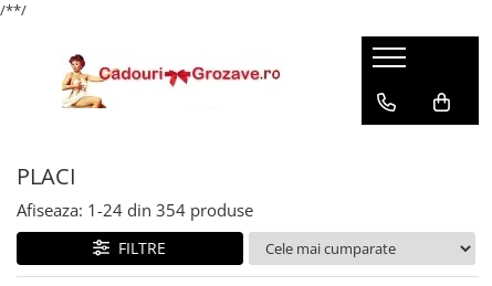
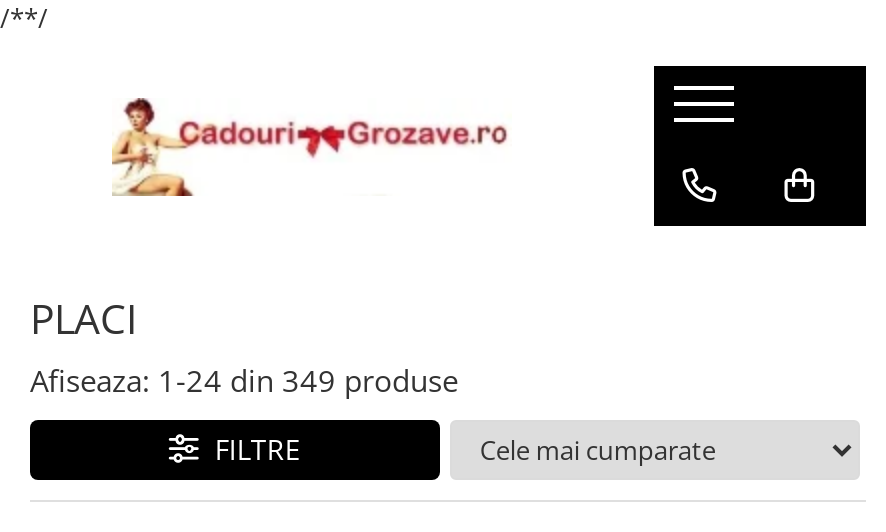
- Afiseaza: 1- 24 din 354 produse
+ Afiseaza: 1- 24 din 349 produse
